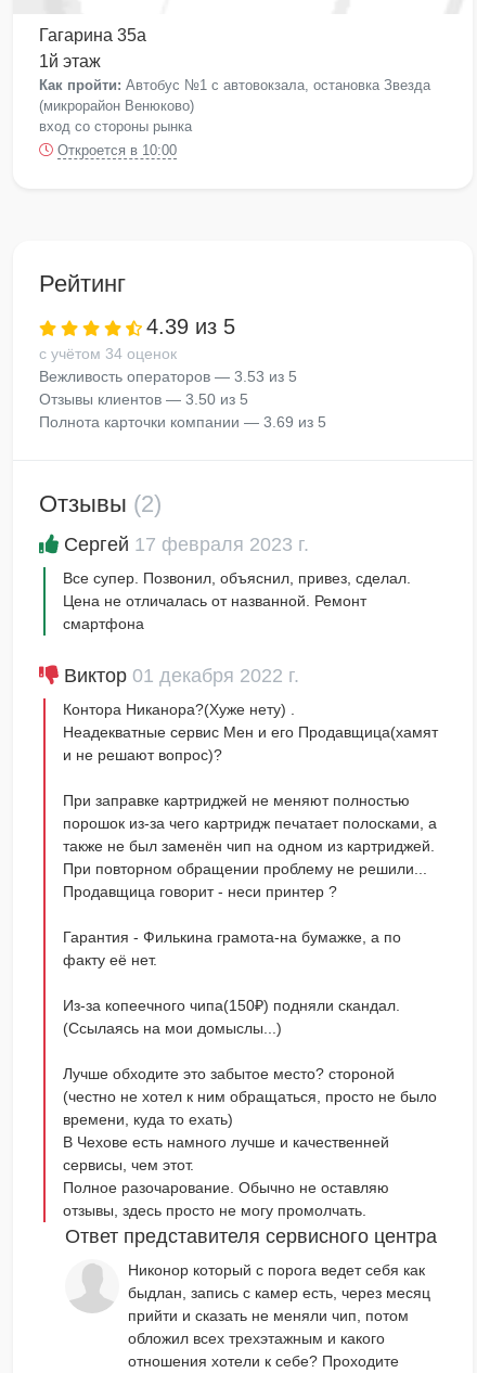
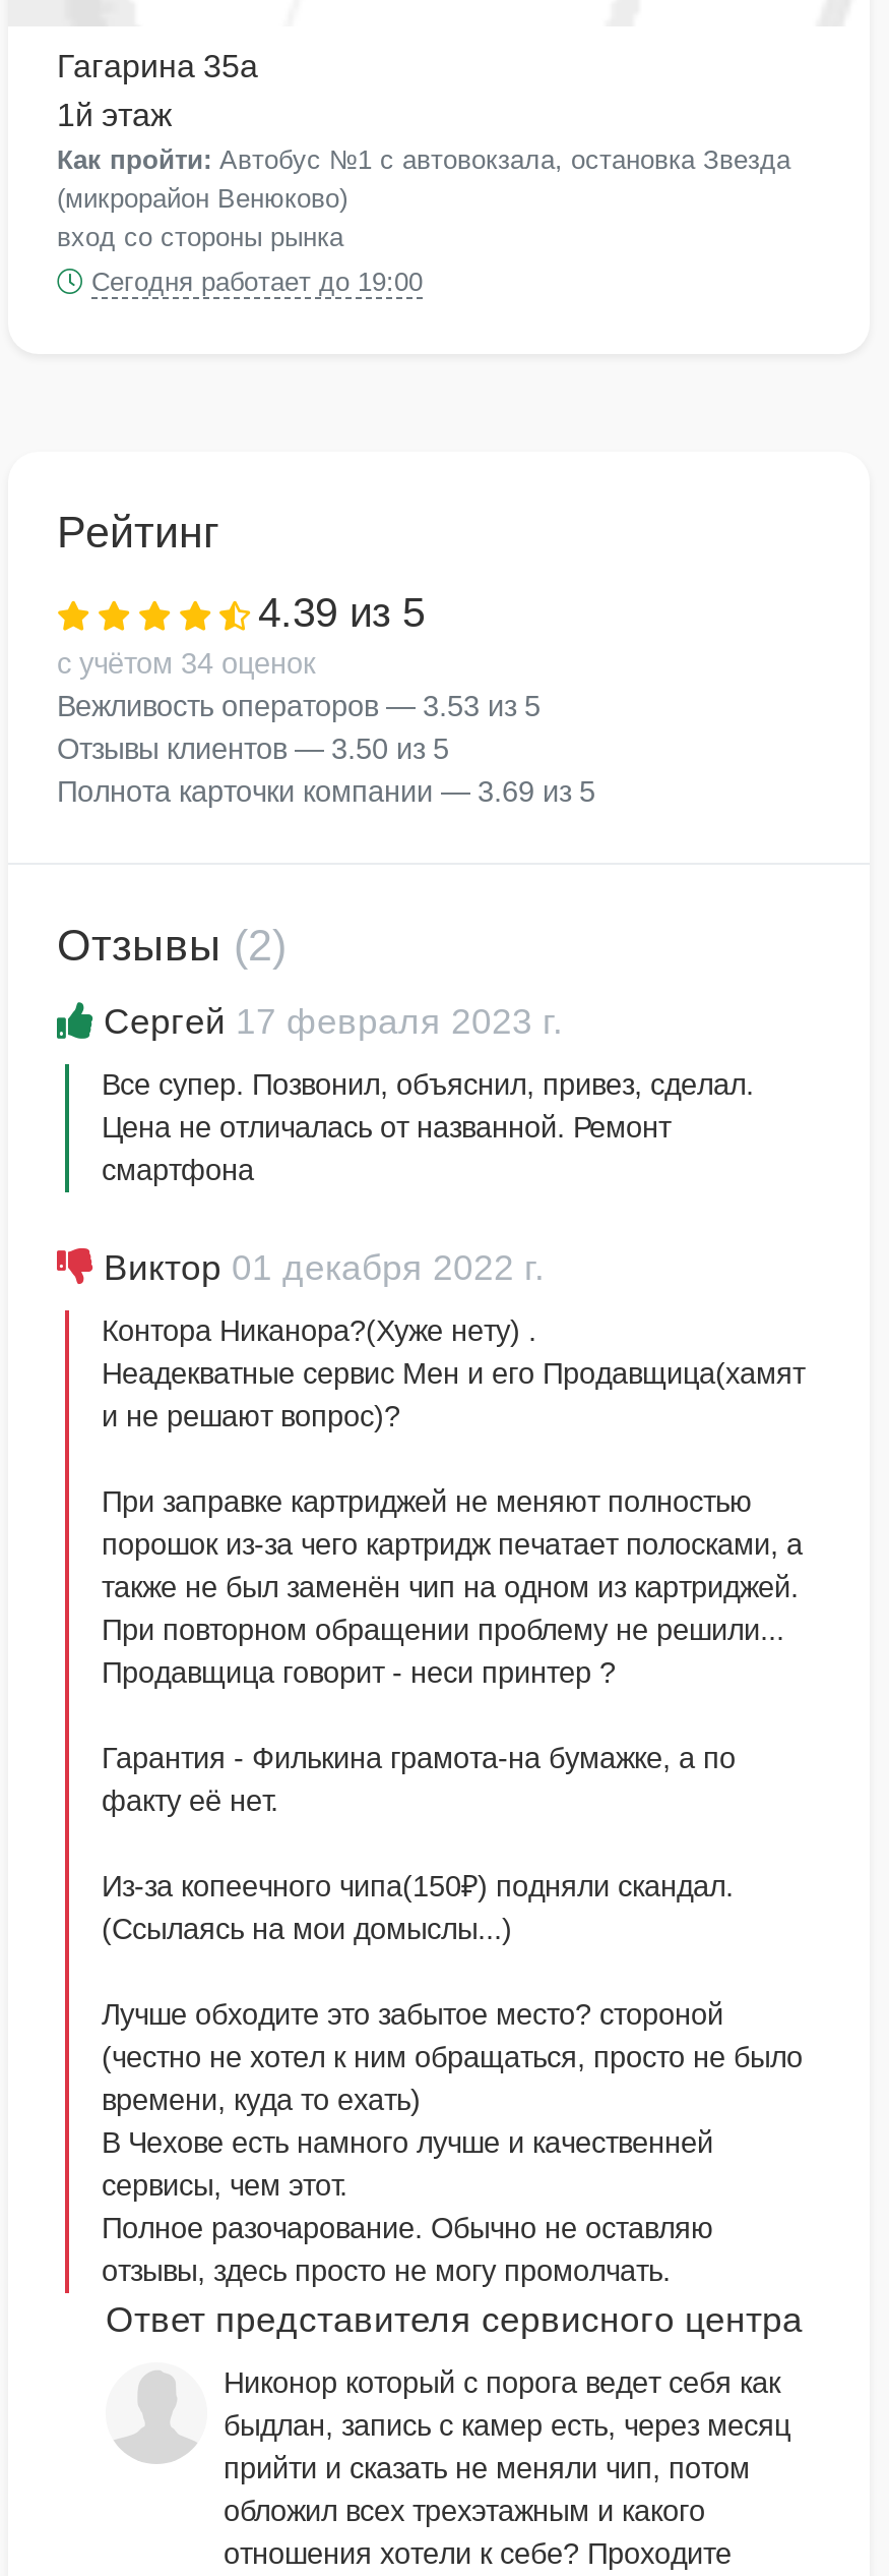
- Откроется в 10:00
+ Сегодня работает до 19:00
